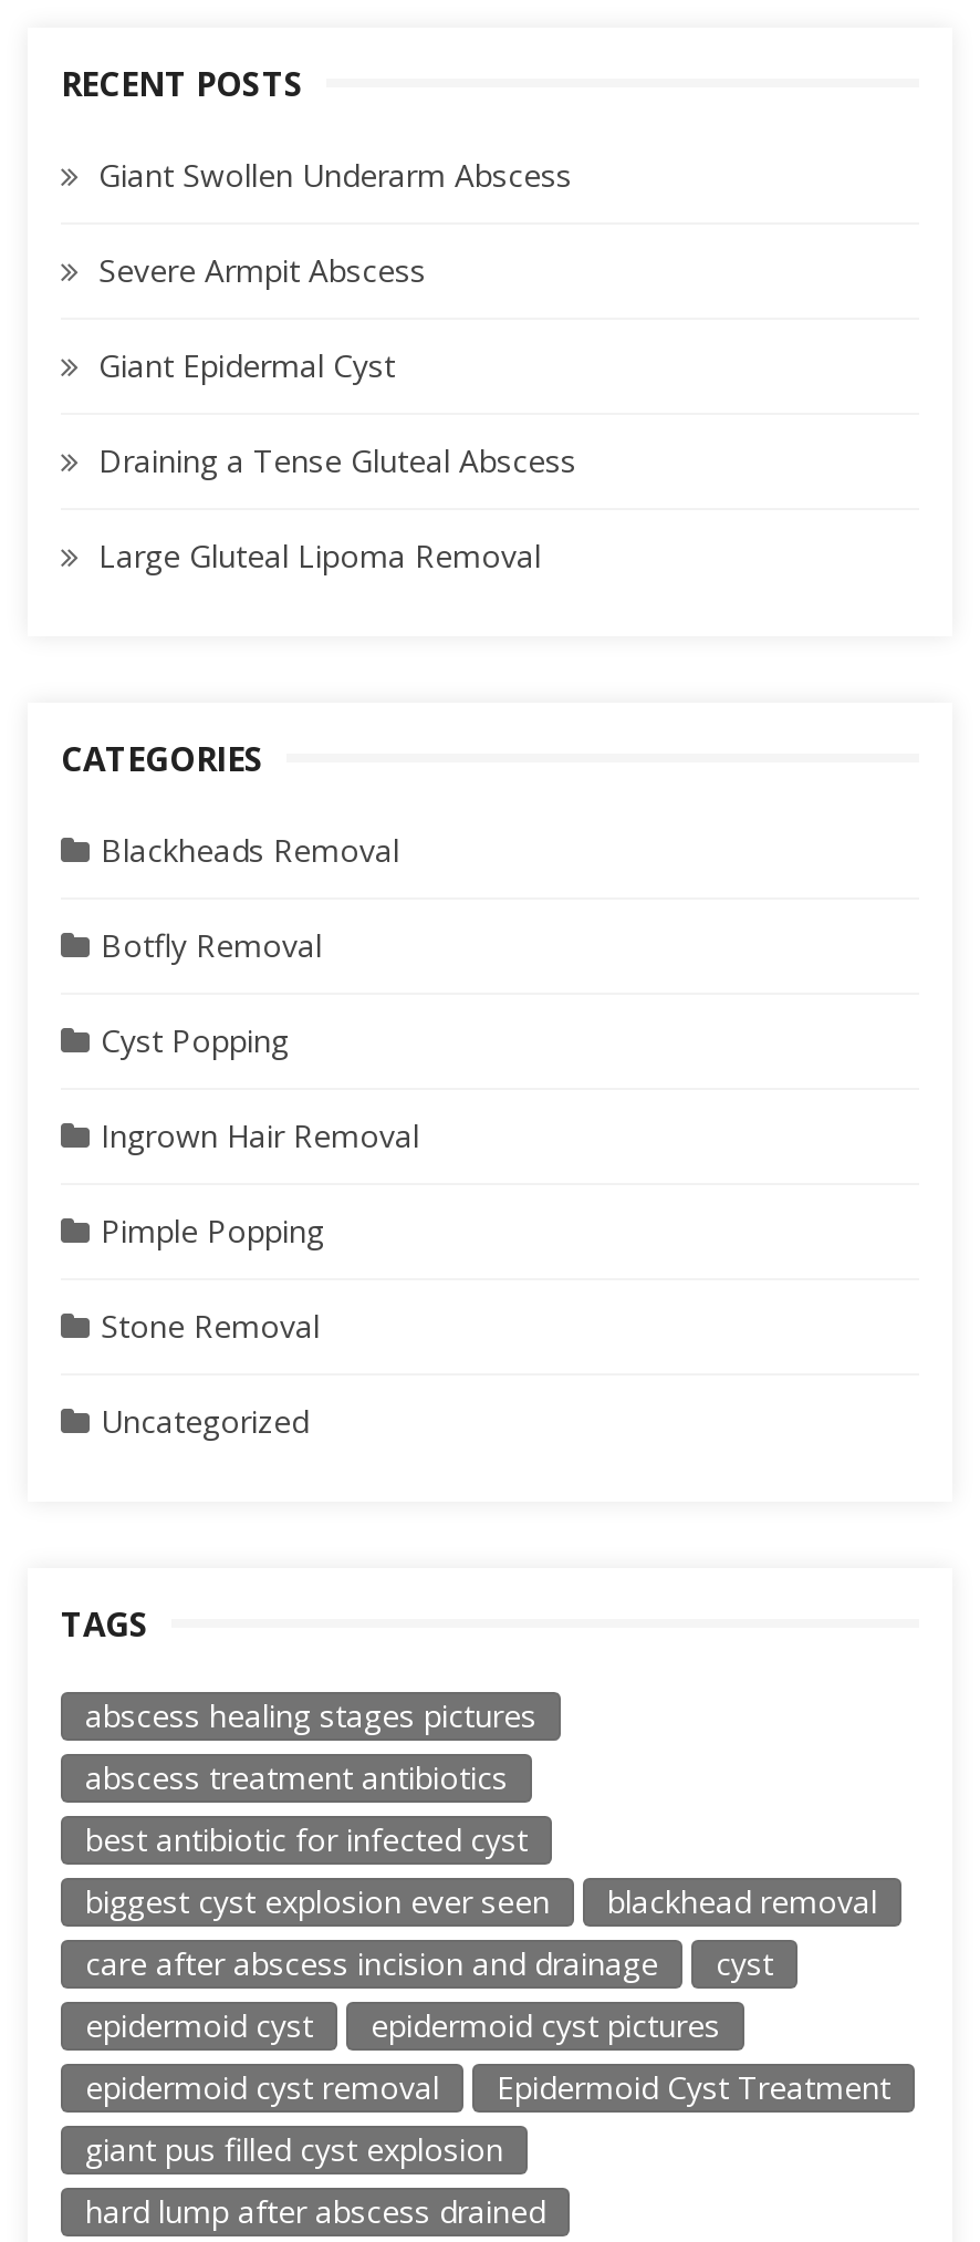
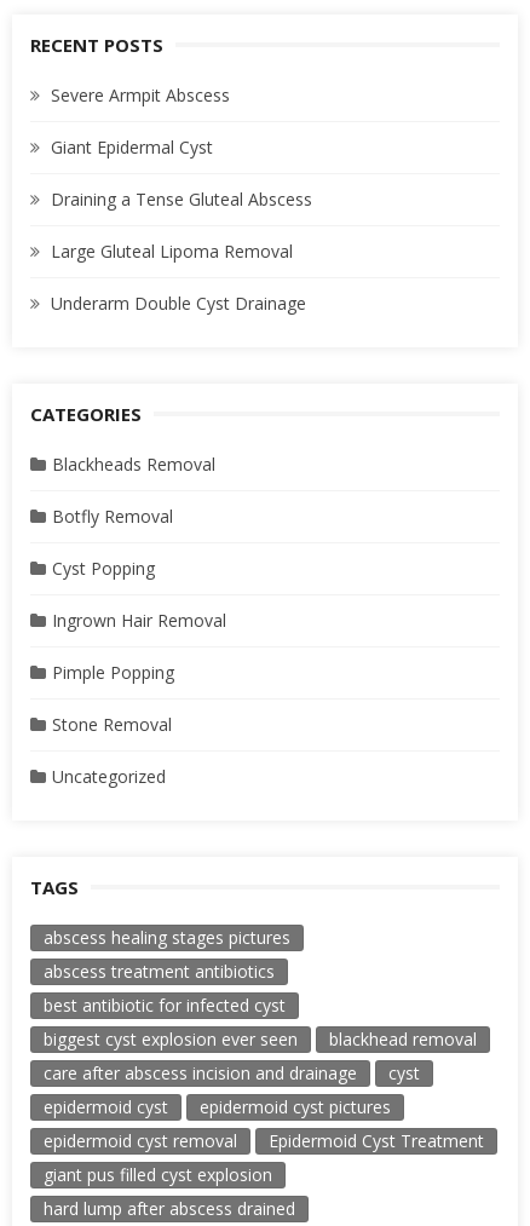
- Giant Swollen Underarm Abscess

moved up: Severe Armpit Abscess | Giant Epidermal Cyst | Draining a Tense Gluteal Abscess | Large Gluteal Lipoma Removal

+ Underarm Double Cyst Drainage
